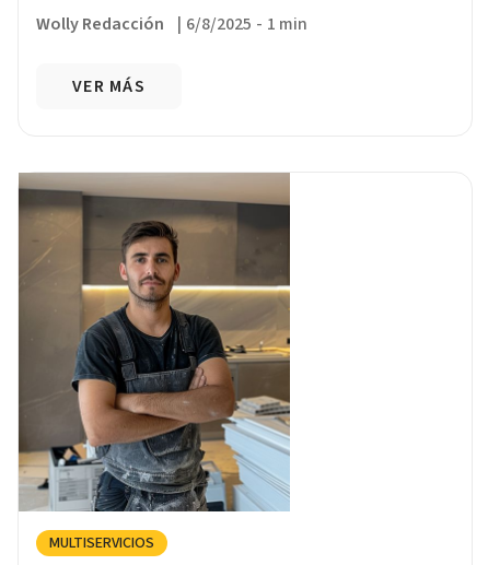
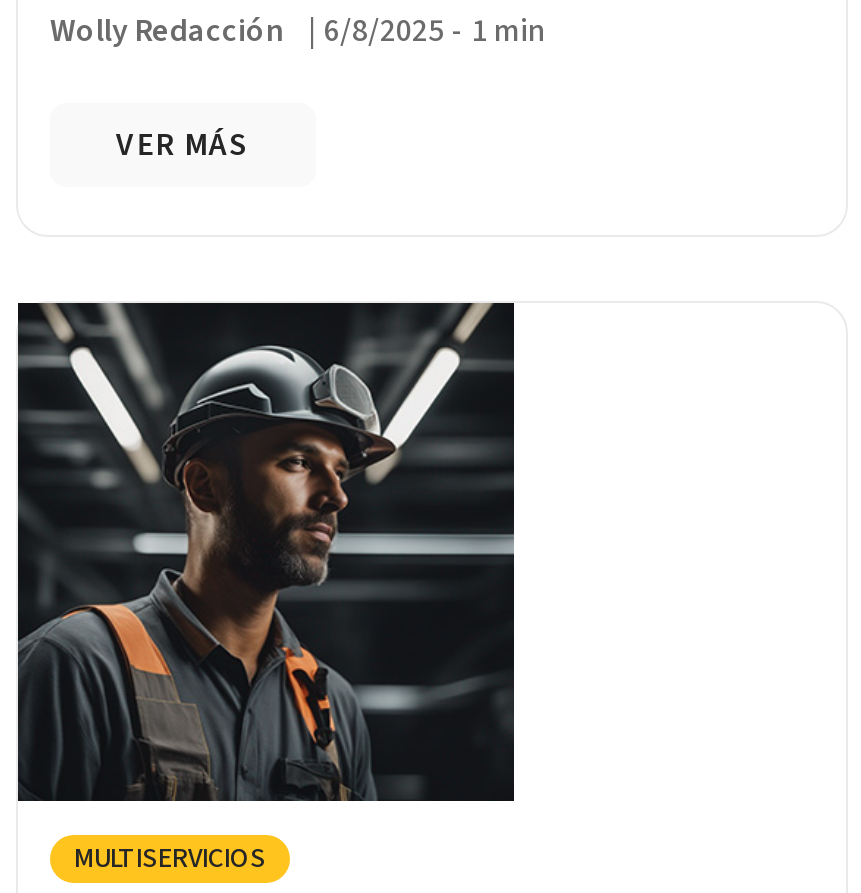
- [image]
+ [image]
